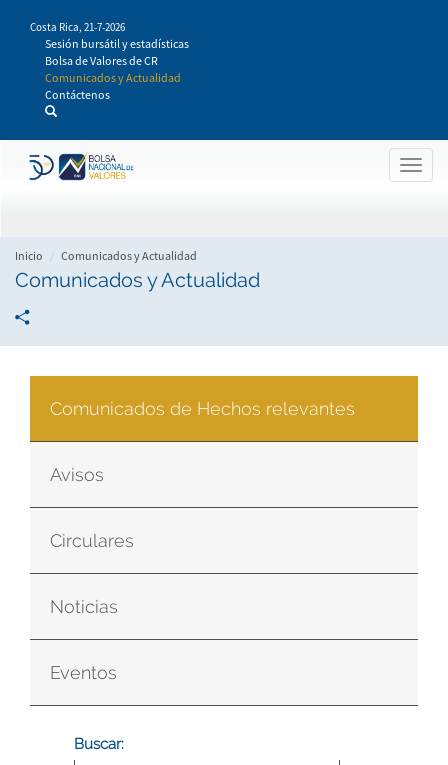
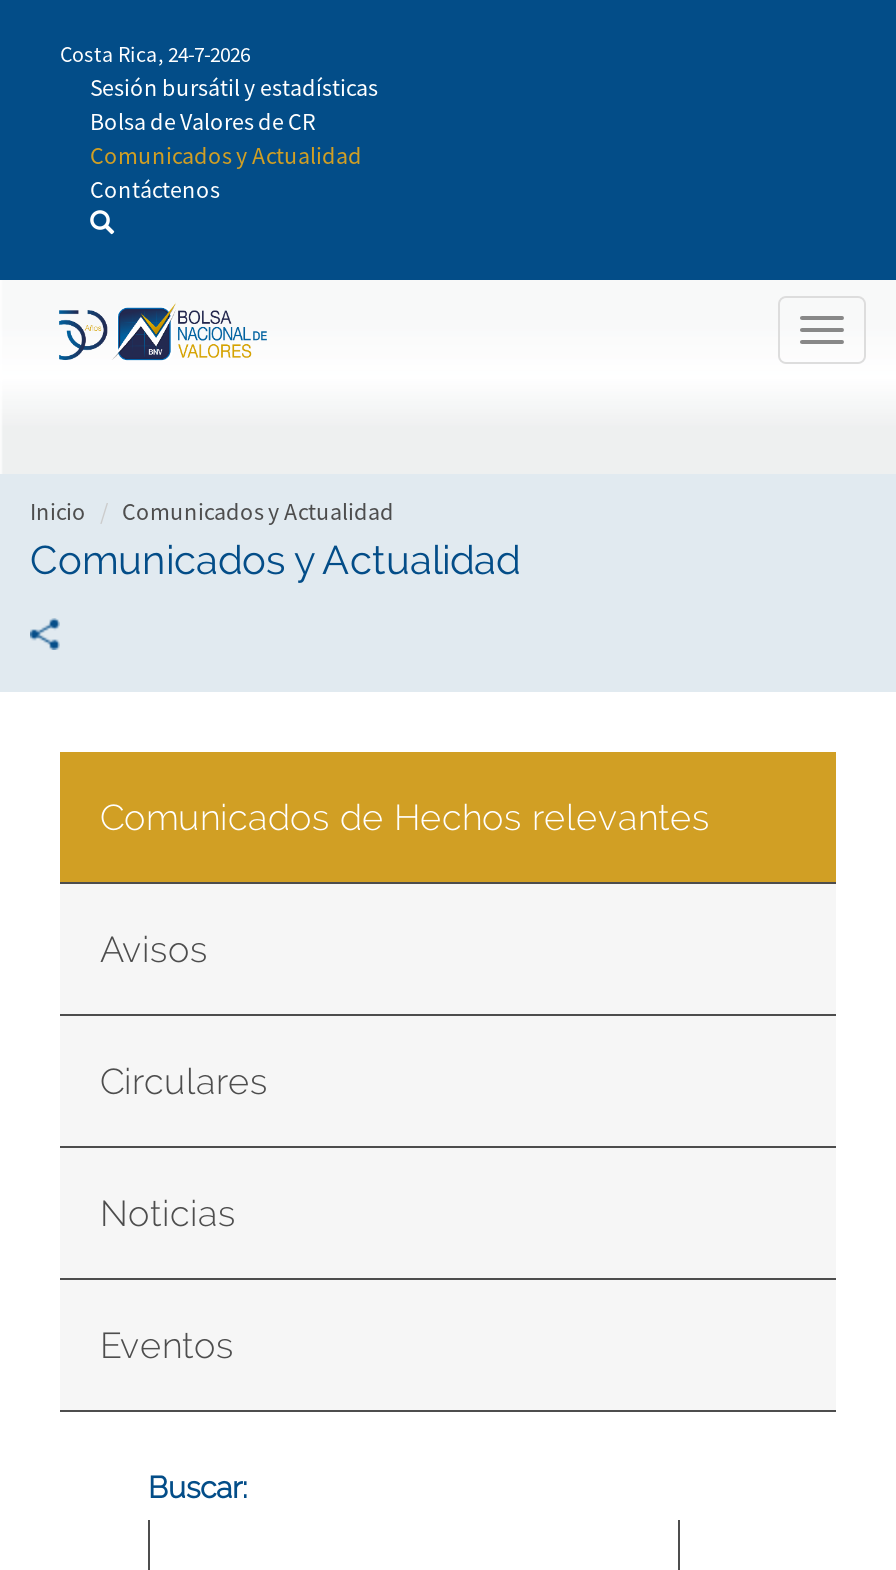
- Costa Rica, 21-7-2026
+ Costa Rica, 24-7-2026
